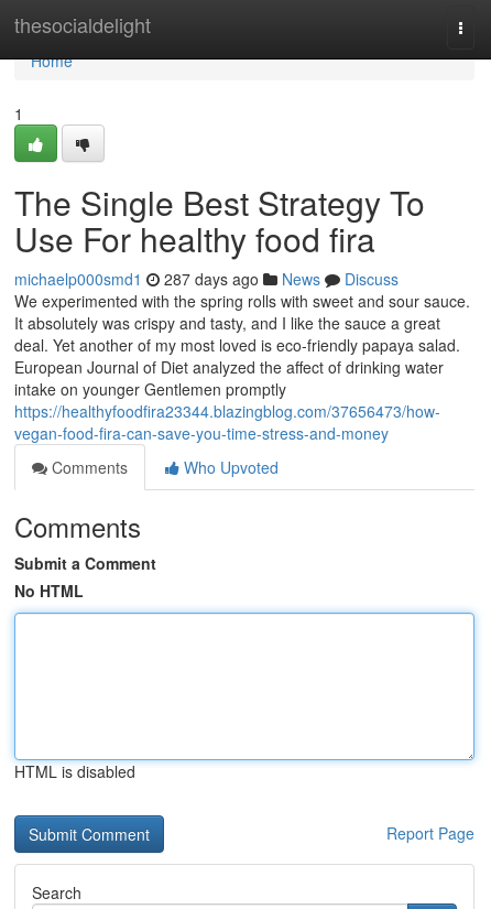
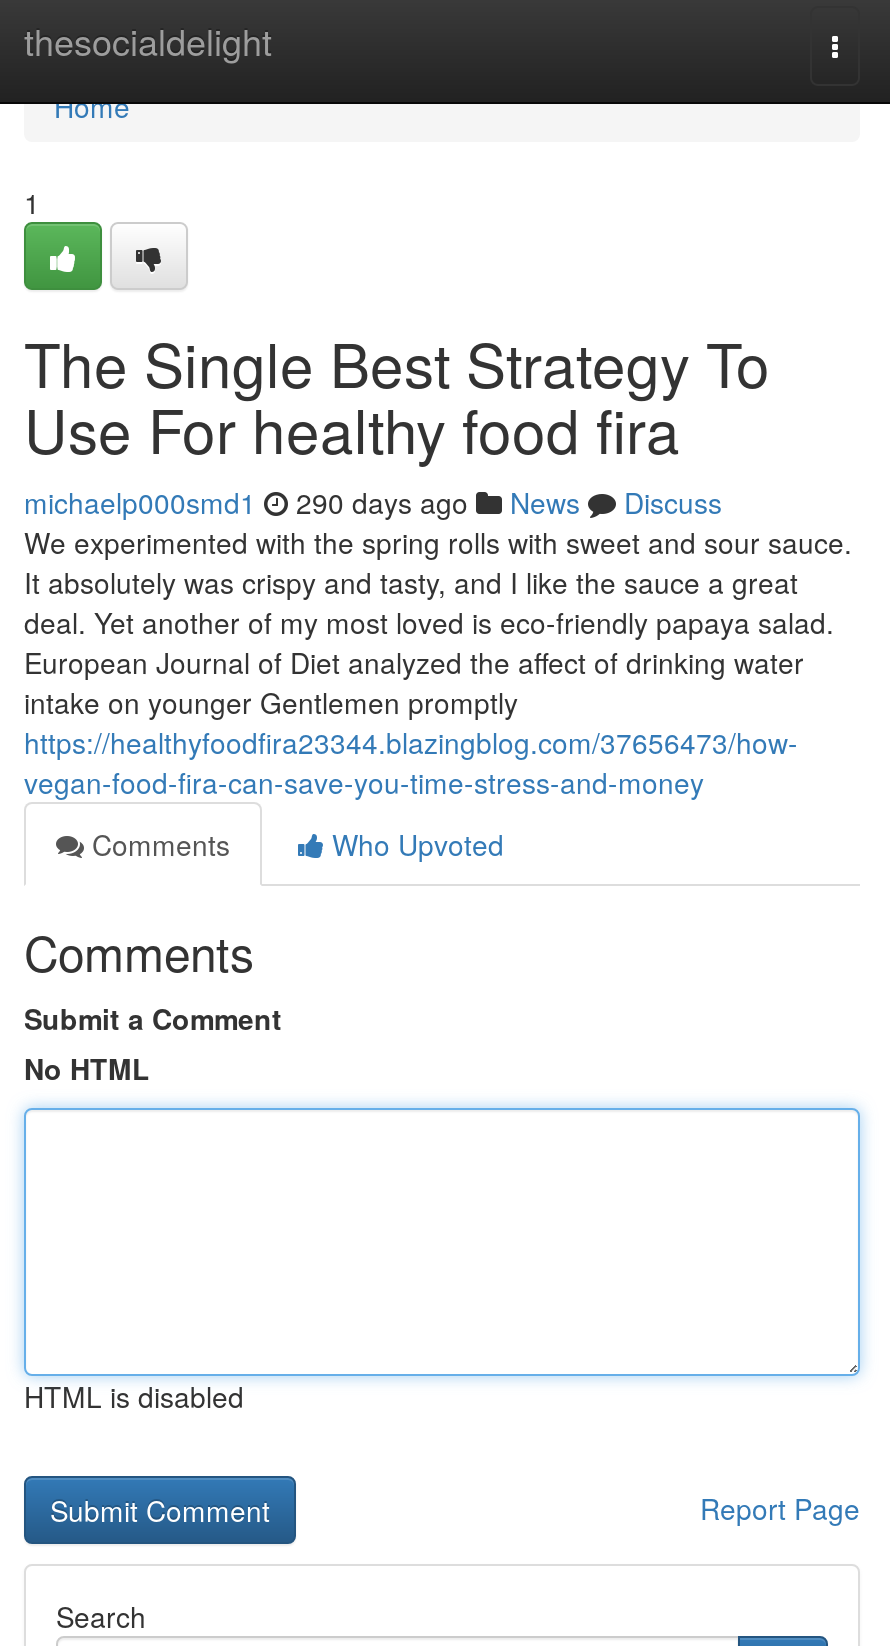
- michaelp000smd1 287 days ago News Discuss
+ michaelp000smd1 290 days ago News Discuss
